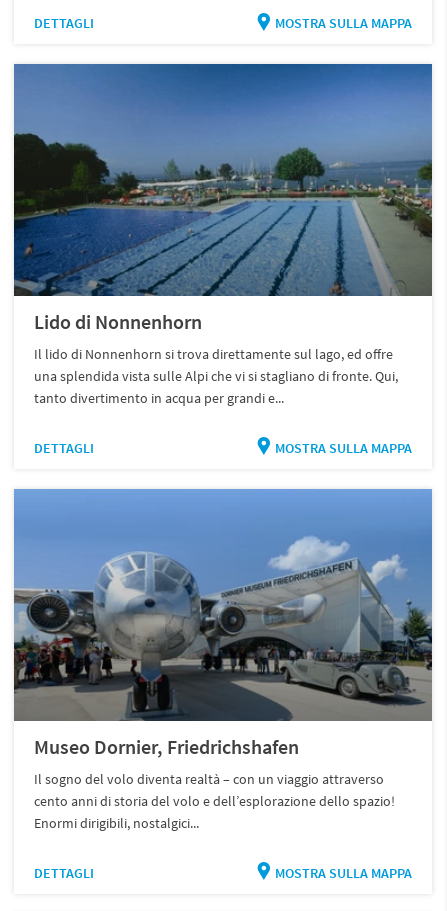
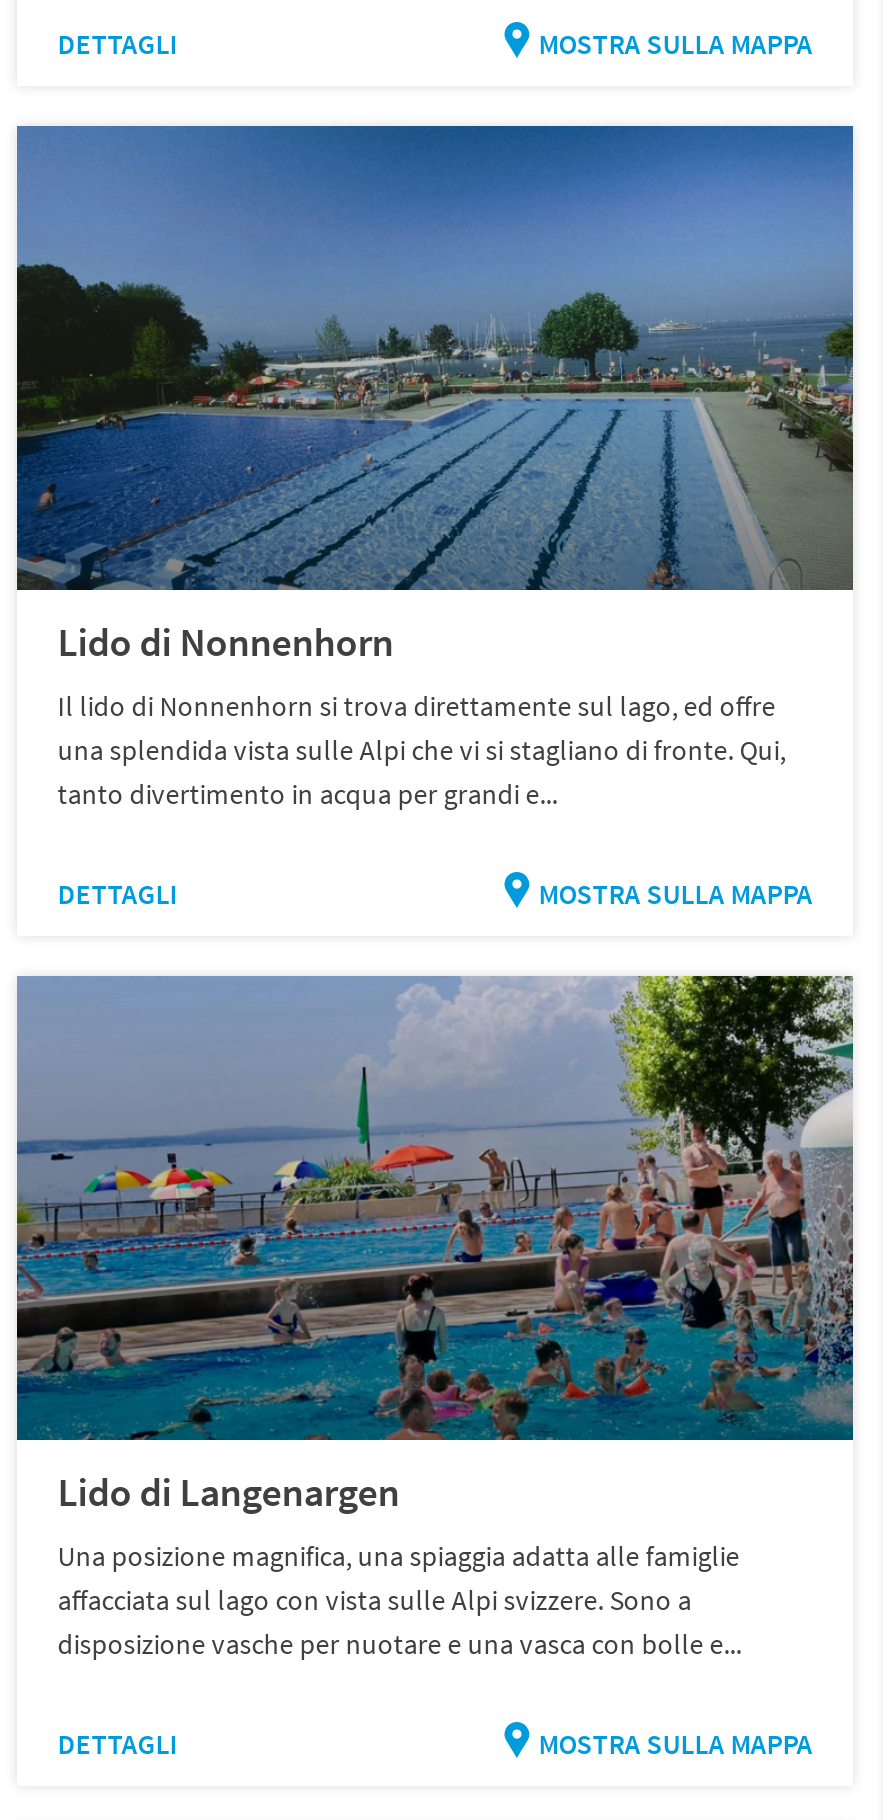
- [image]
- Museo Dornier, Friedrichshafen
- Il sogno del volo diventa realtà – con un viaggio attraverso
- cento anni di storia del volo e dell’esplorazione dello spazio!
- Enormi dirigibili, nostalgici...
+ [image]
+ Lido di Langenargen
+ Una posizione magnifica, una spiaggia adatta alle famiglie
+ affacciata sul lago con vista sulle Alpi svizzere. Sono a
+ disposizione vasche per nuotare e una vasca con bolle e...
